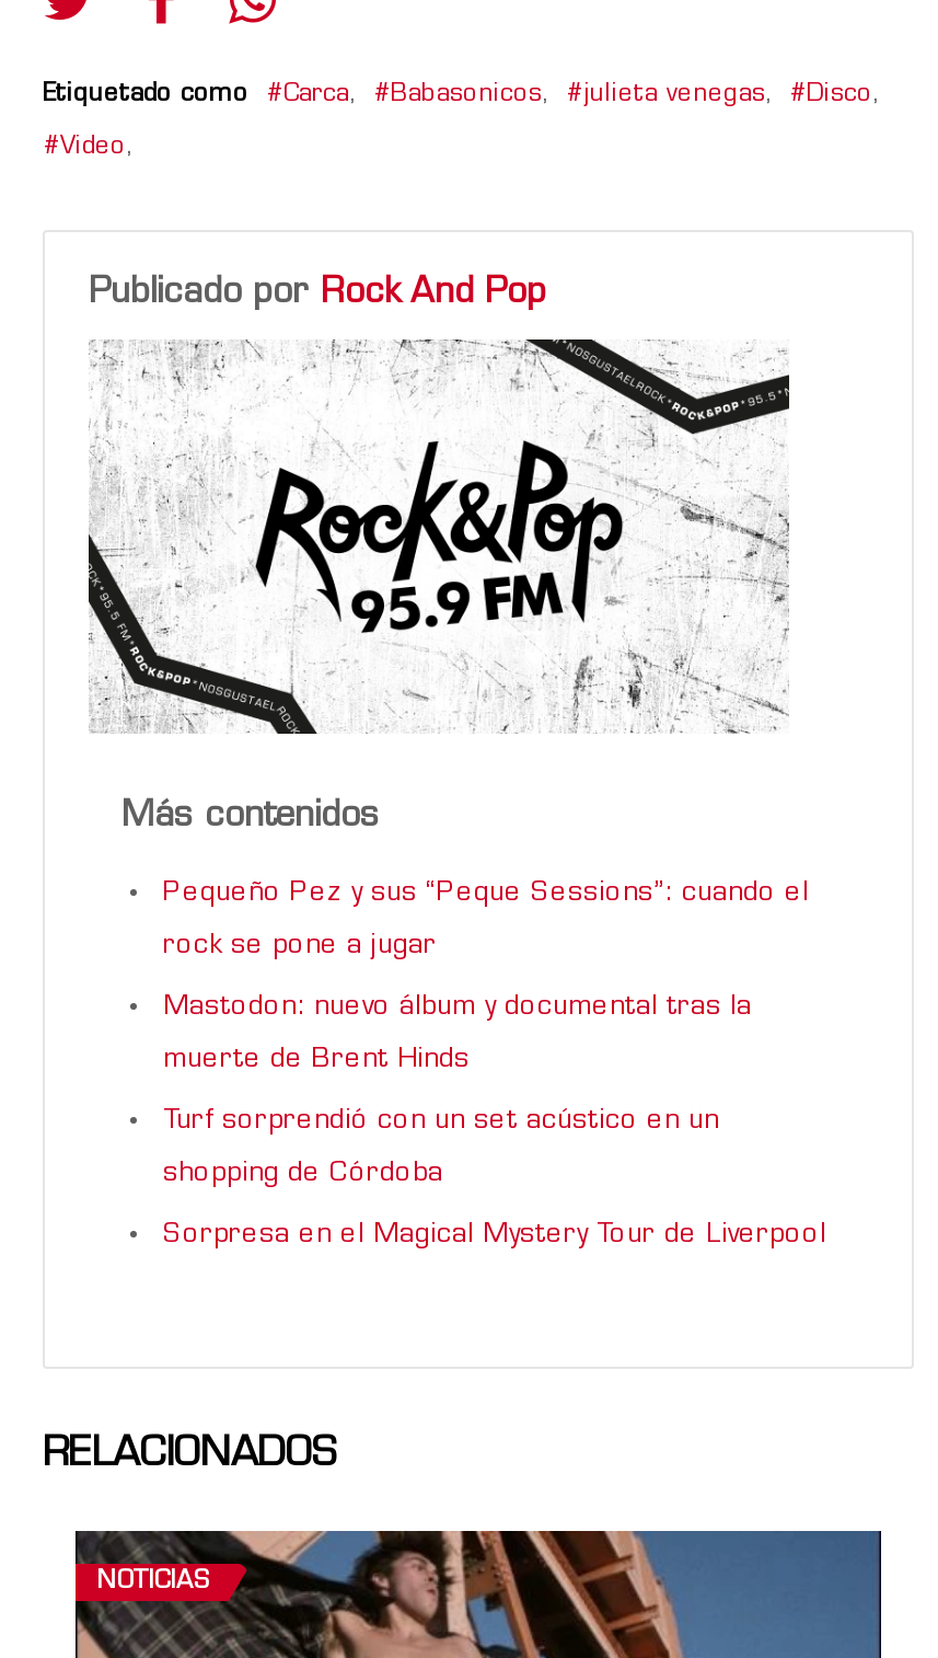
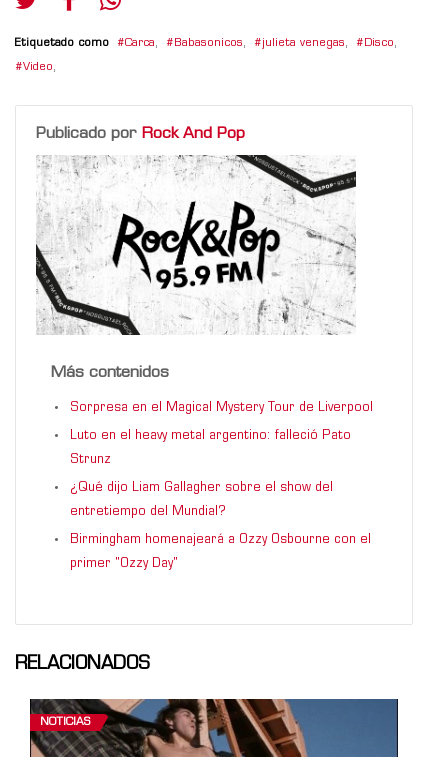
- Pequeño Pez y sus “Peque Sessions”: cuando el
- rock se pone a jugar
- Mastodon: nuevo álbum y documental tras la
- muerte de Brent Hinds
- Turf sorprendió con un set acústico en un
- shopping de Córdoba

moved up: Sorpresa en el Magical Mystery Tour de Liverpool

+ Luto en el heavy metal argentino: falleció Pato
+ Strunz
+ ¿Qué dijo Liam Gallagher sobre el show del
+ entretiempo del Mundial?
+ Birmingham homenajeará a Ozzy Osbourne con el
+ primer "Ozzy Day"
